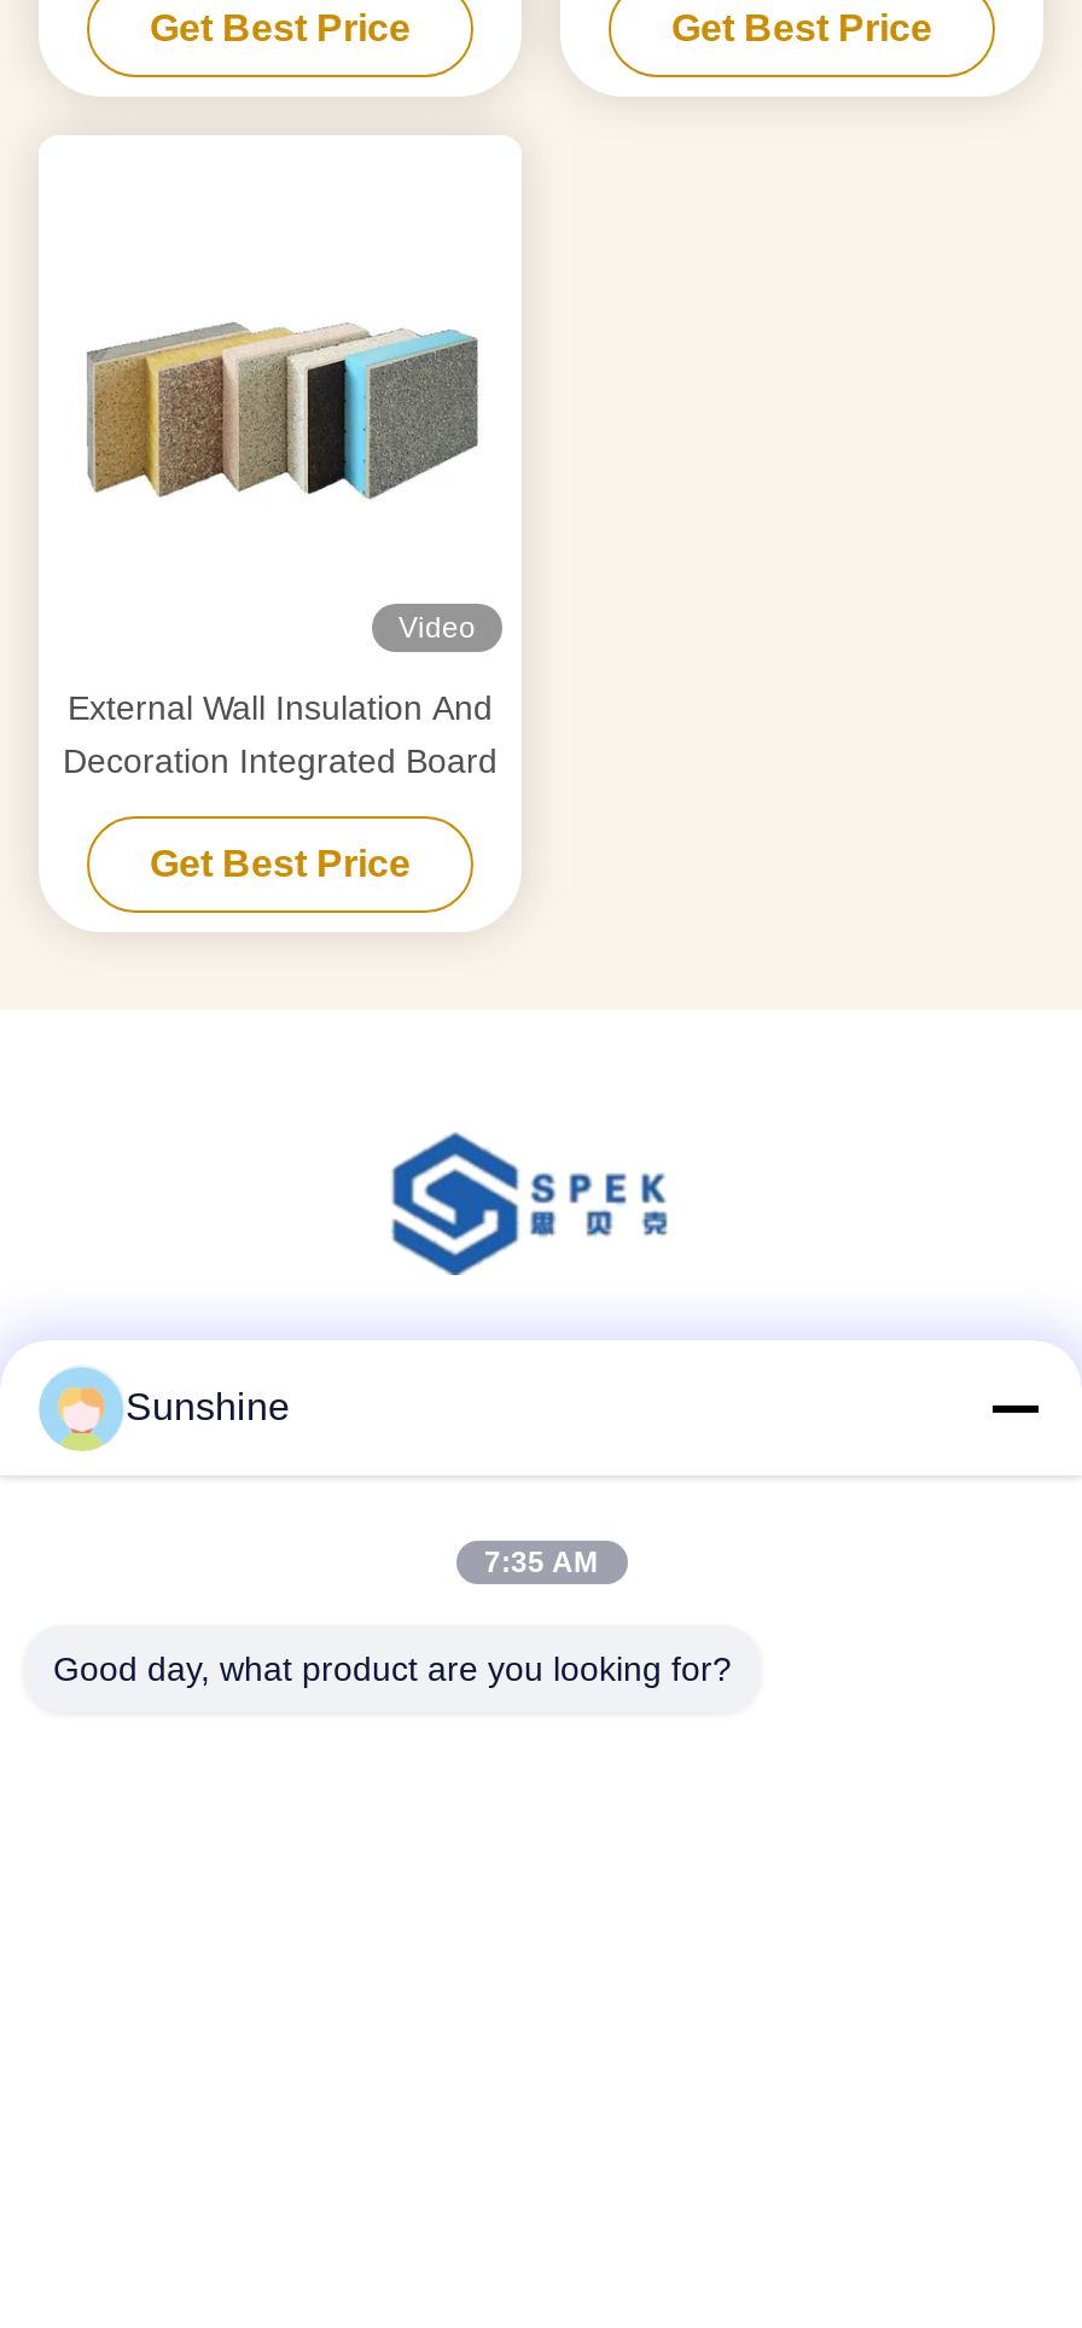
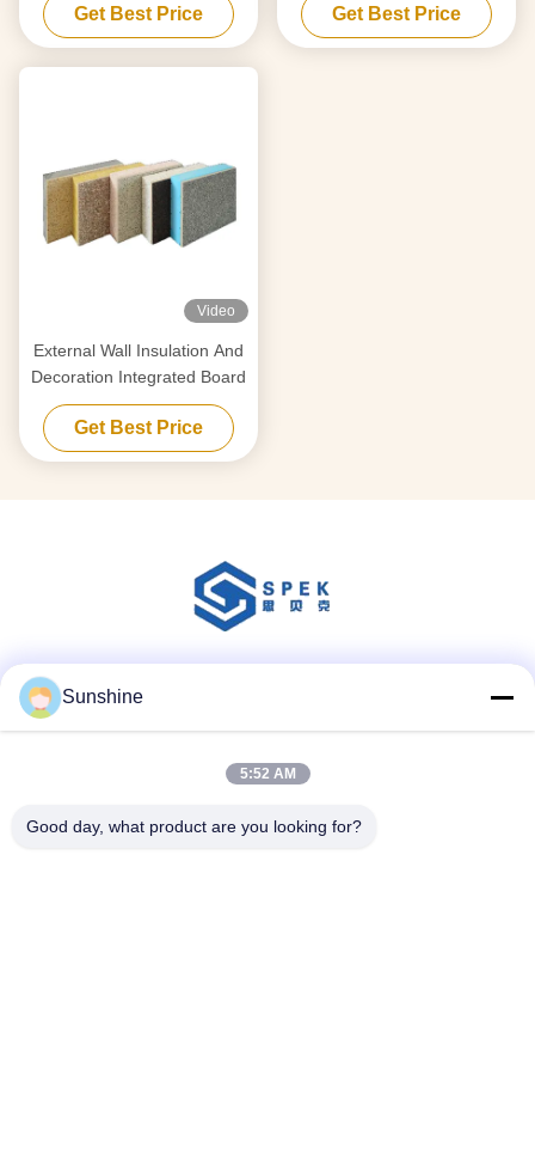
- 7:35 AM
+ 5:52 AM
